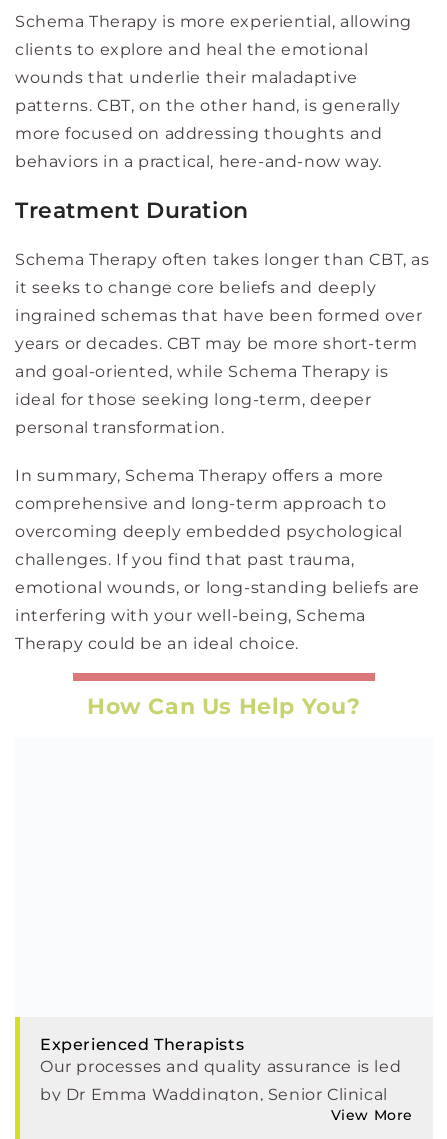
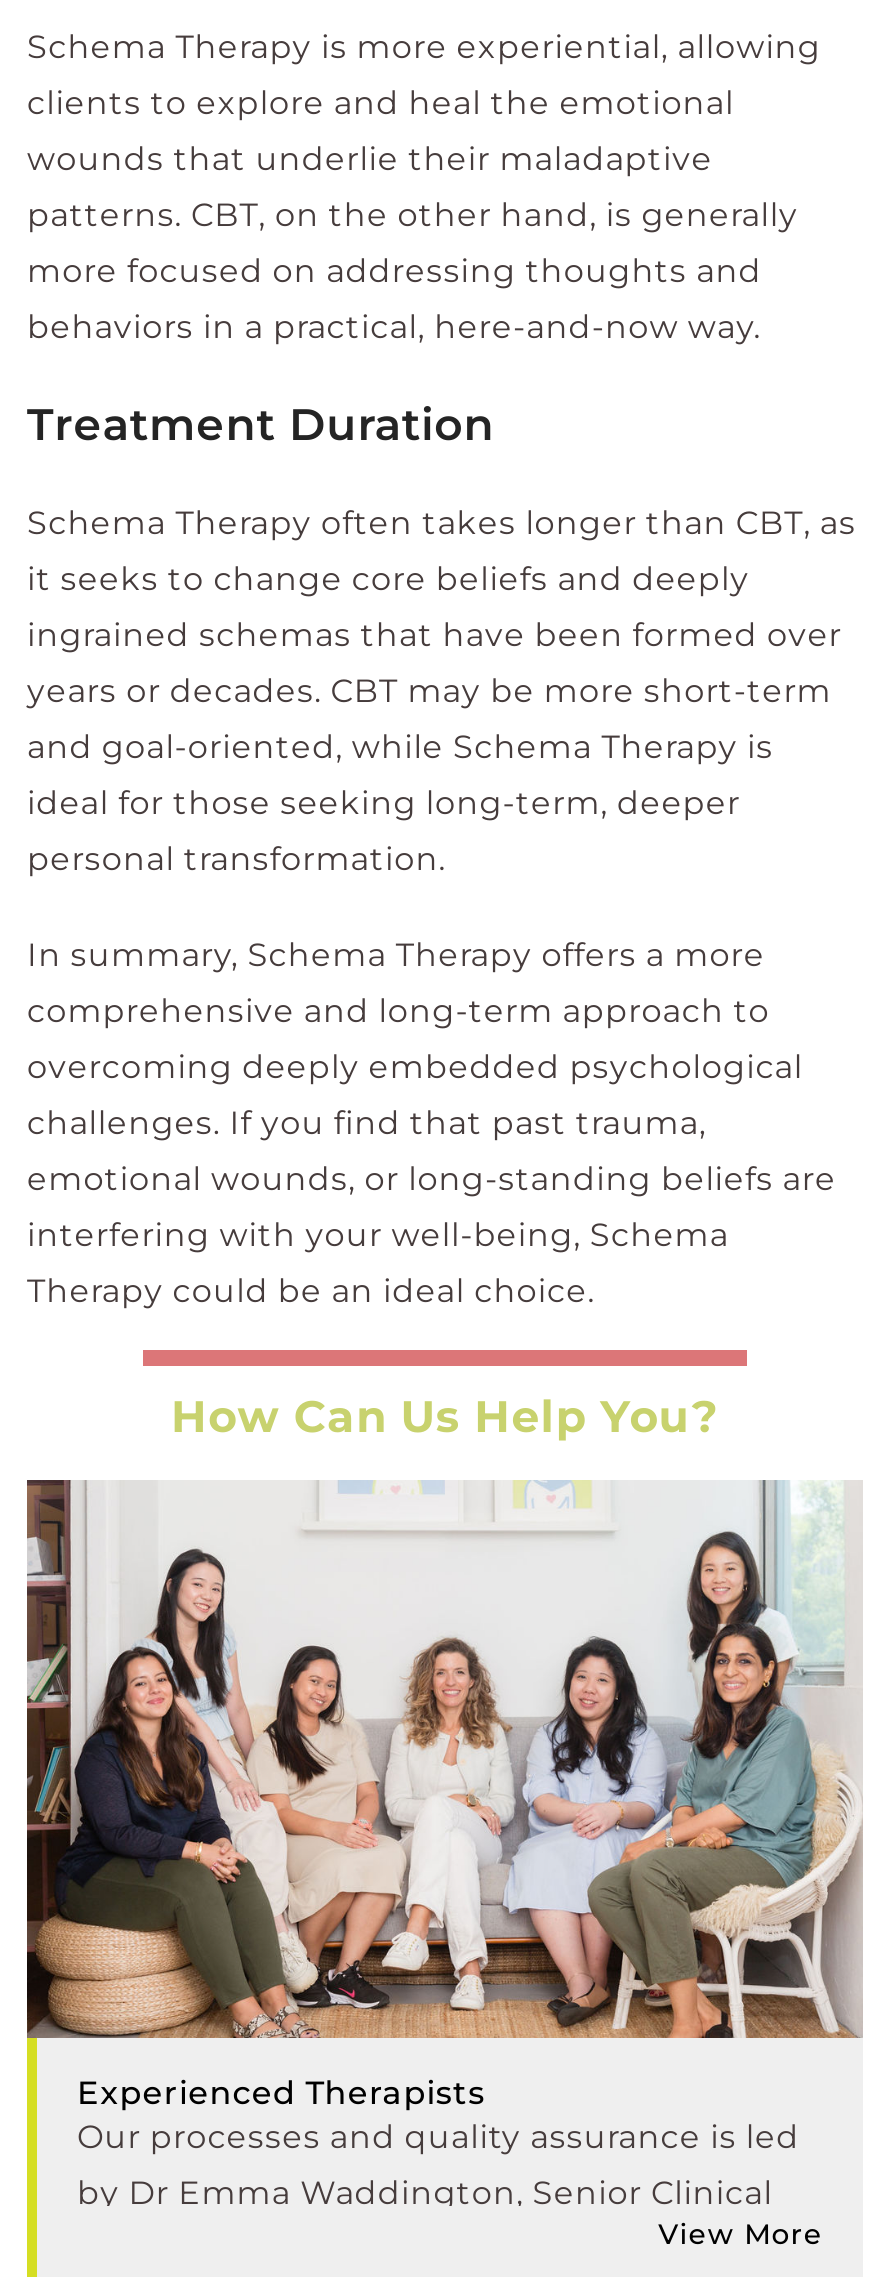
+ [image]
